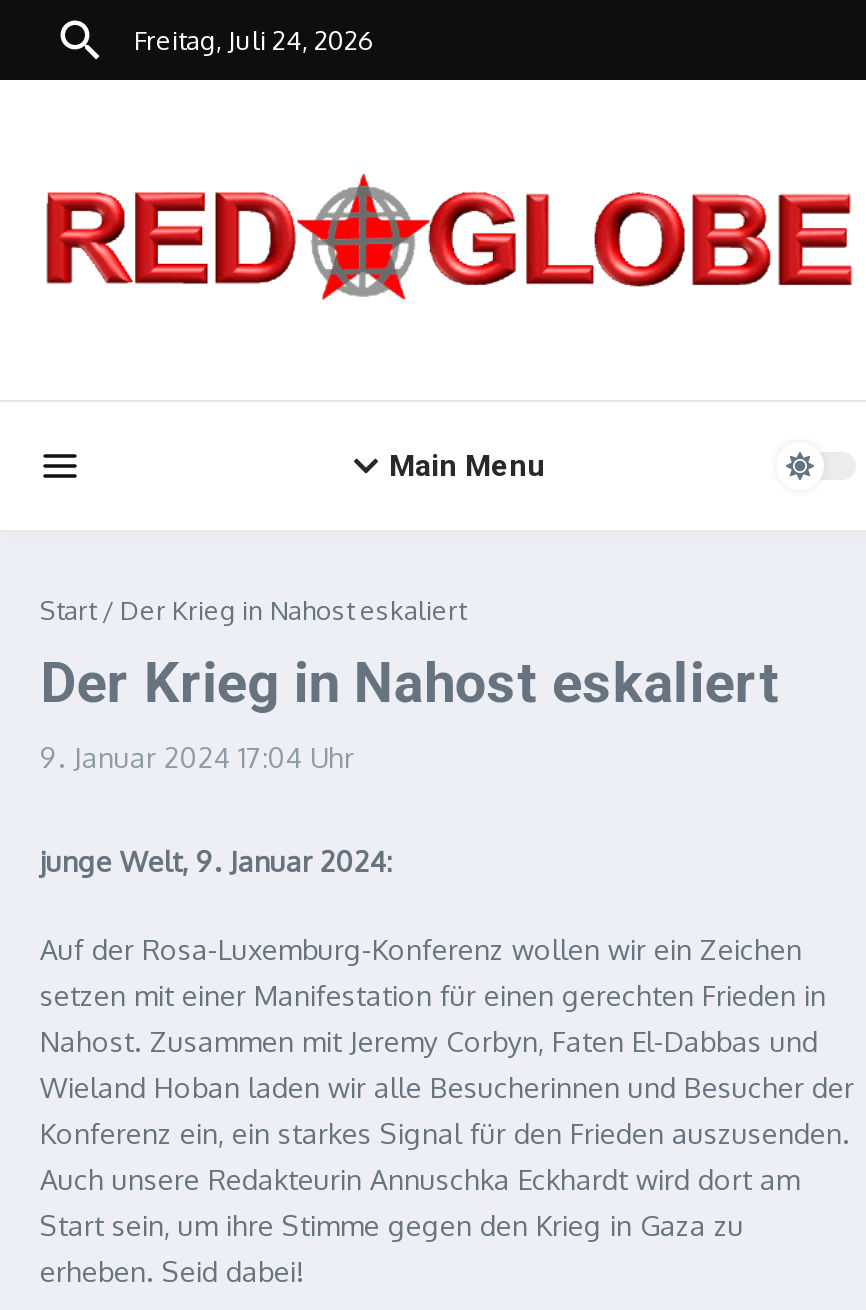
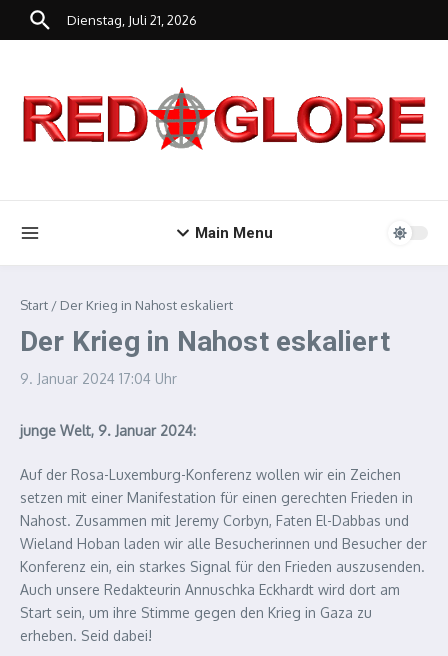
- Freitag, Juli 24, 2026
+ Dienstag, Juli 21, 2026
